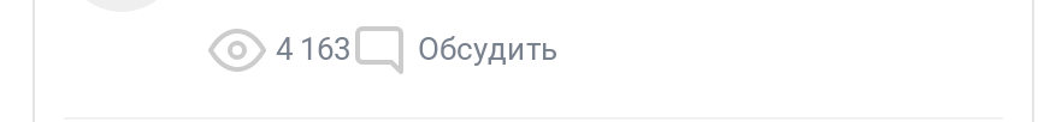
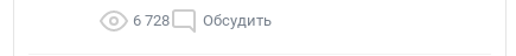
- 4 163 Обсудить
+ 6 728 Обсудить
